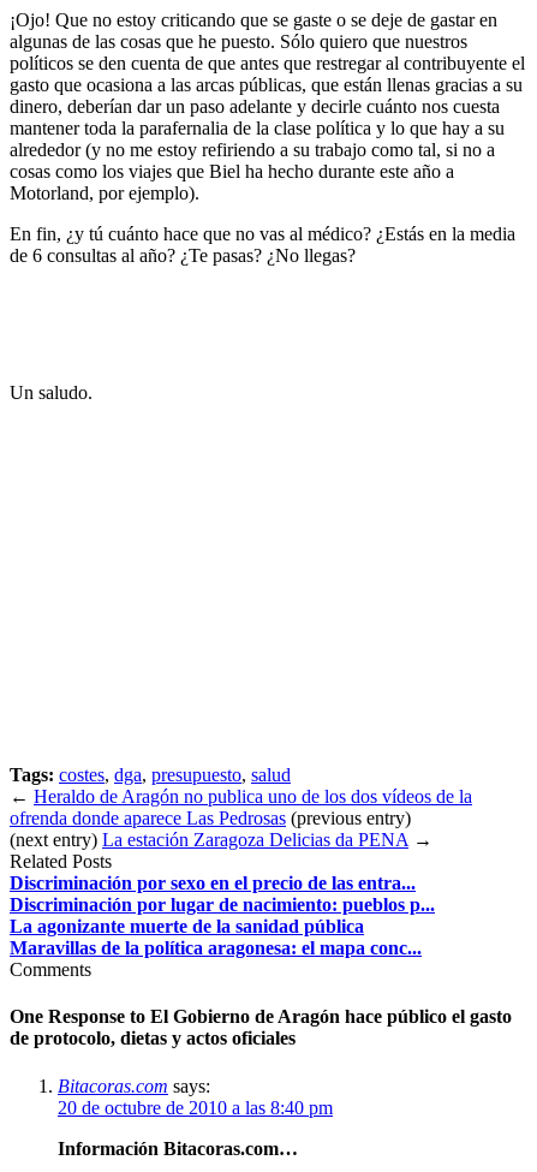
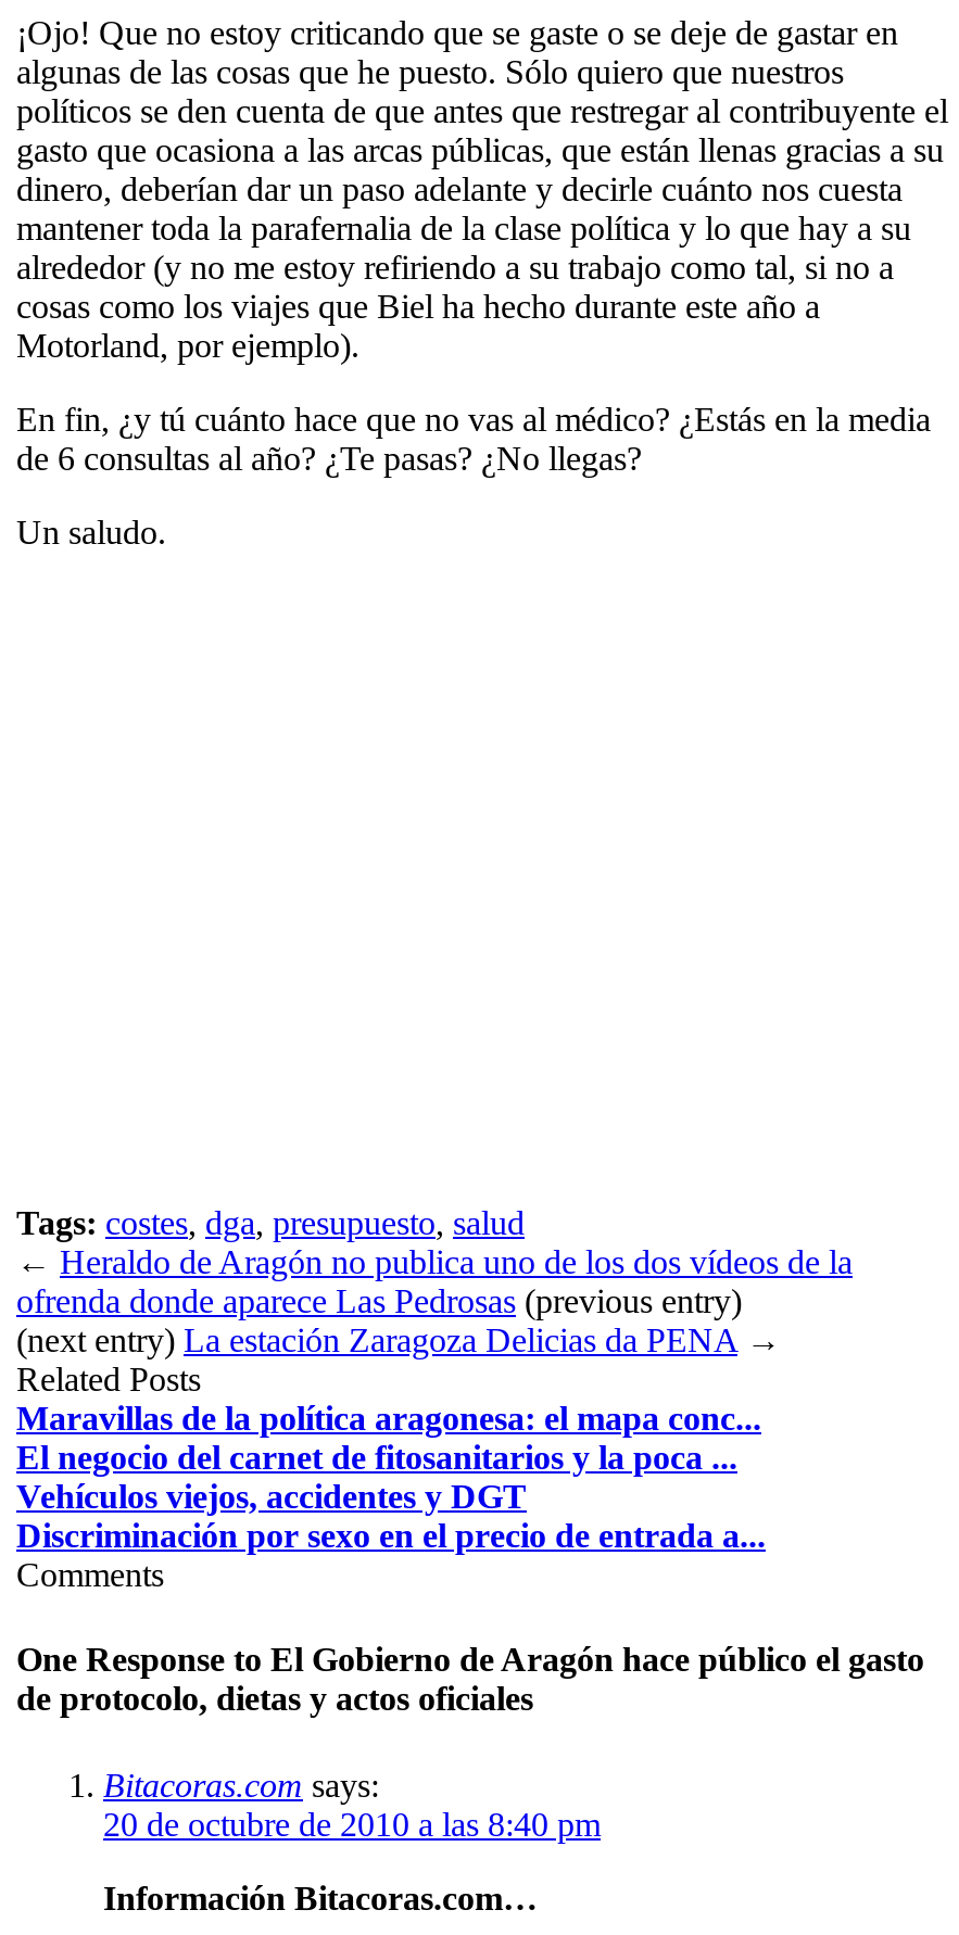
- Discriminación por sexo en el precio de las entra...
- Discriminación por lugar de nacimiento: pueblos p...
- La agonizante muerte de la sanidad pública

moved up: Maravillas de la política aragonesa: el mapa conc...

+ El negocio del carnet de fitosanitarios y la poca ...
+ Vehículos viejos, accidentes y DGT
+ Discriminación por sexo en el precio de entrada a...
